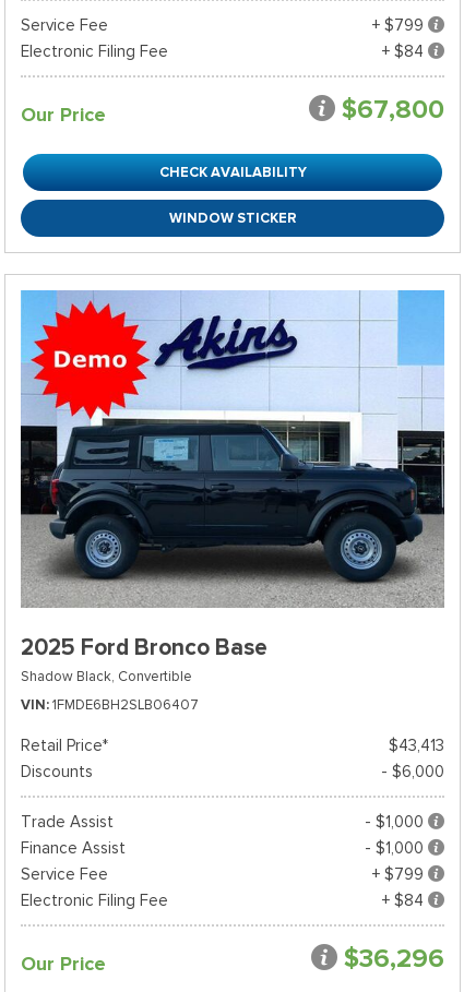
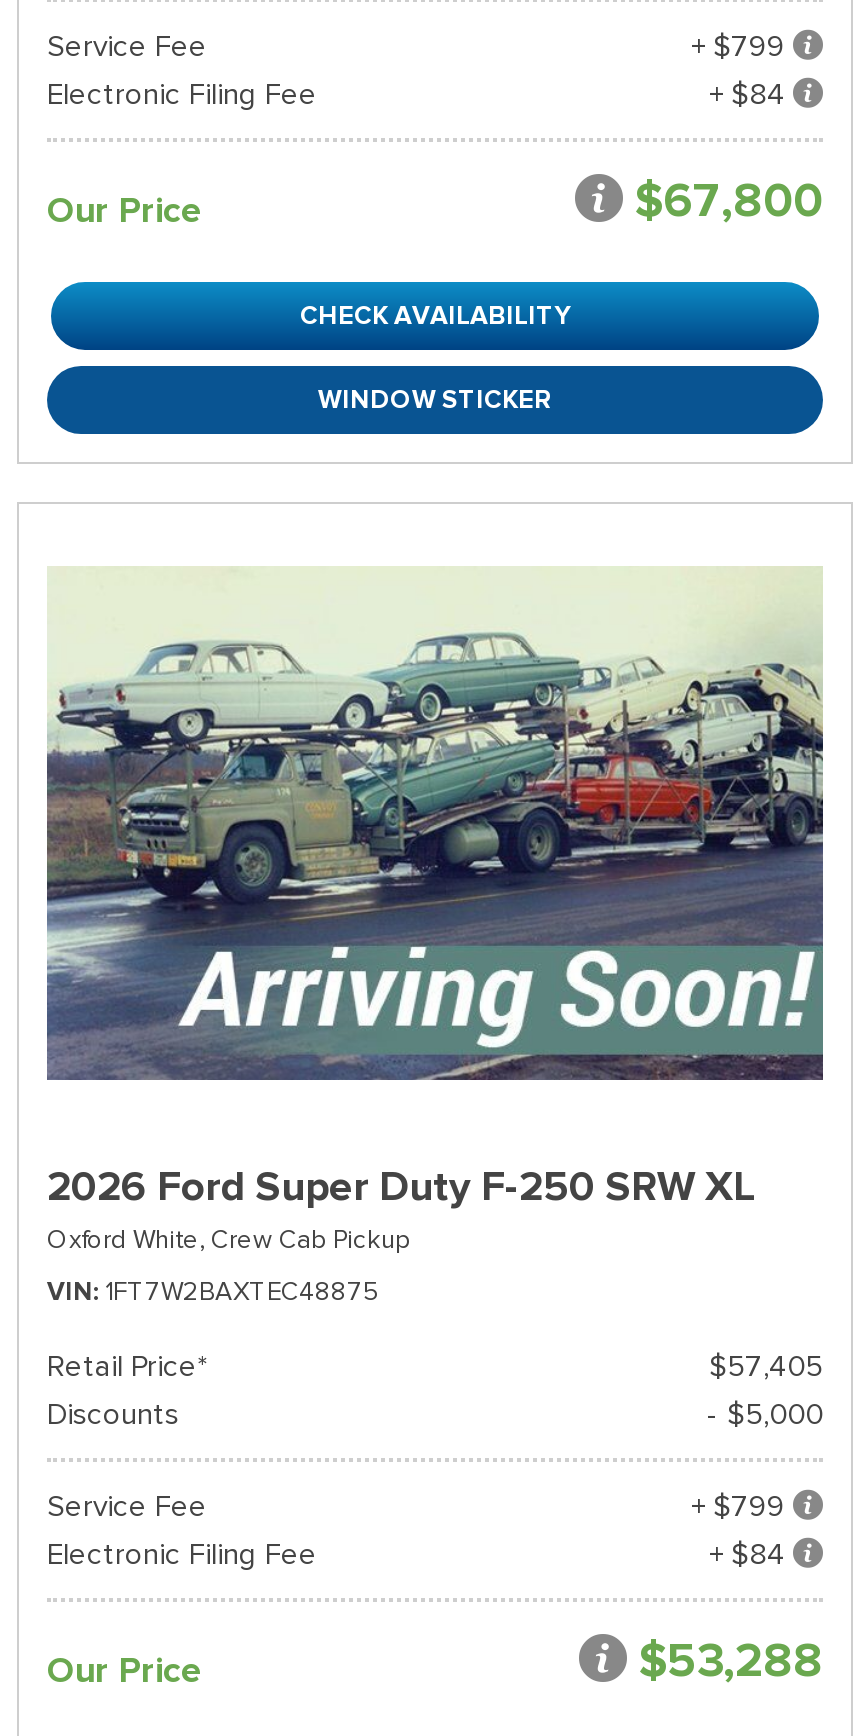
- [image]
- 2025 Ford Bronco Base
- Shadow Black, Convertible
+ [image]
+ 2026 Ford Super Duty F-250 SRW XL
+ Oxford White, Crew Cab Pickup

- VIN 1FMDE6BH2SLB06407
+ VIN 1FT7W2BAXTEC48875

- $43,413
+ $57,405

- - $6,000
- Trade Assist
- - $1,000
- Finance Assist
- - $1,000
+ - $5,000

- $36,296
+ $53,288
